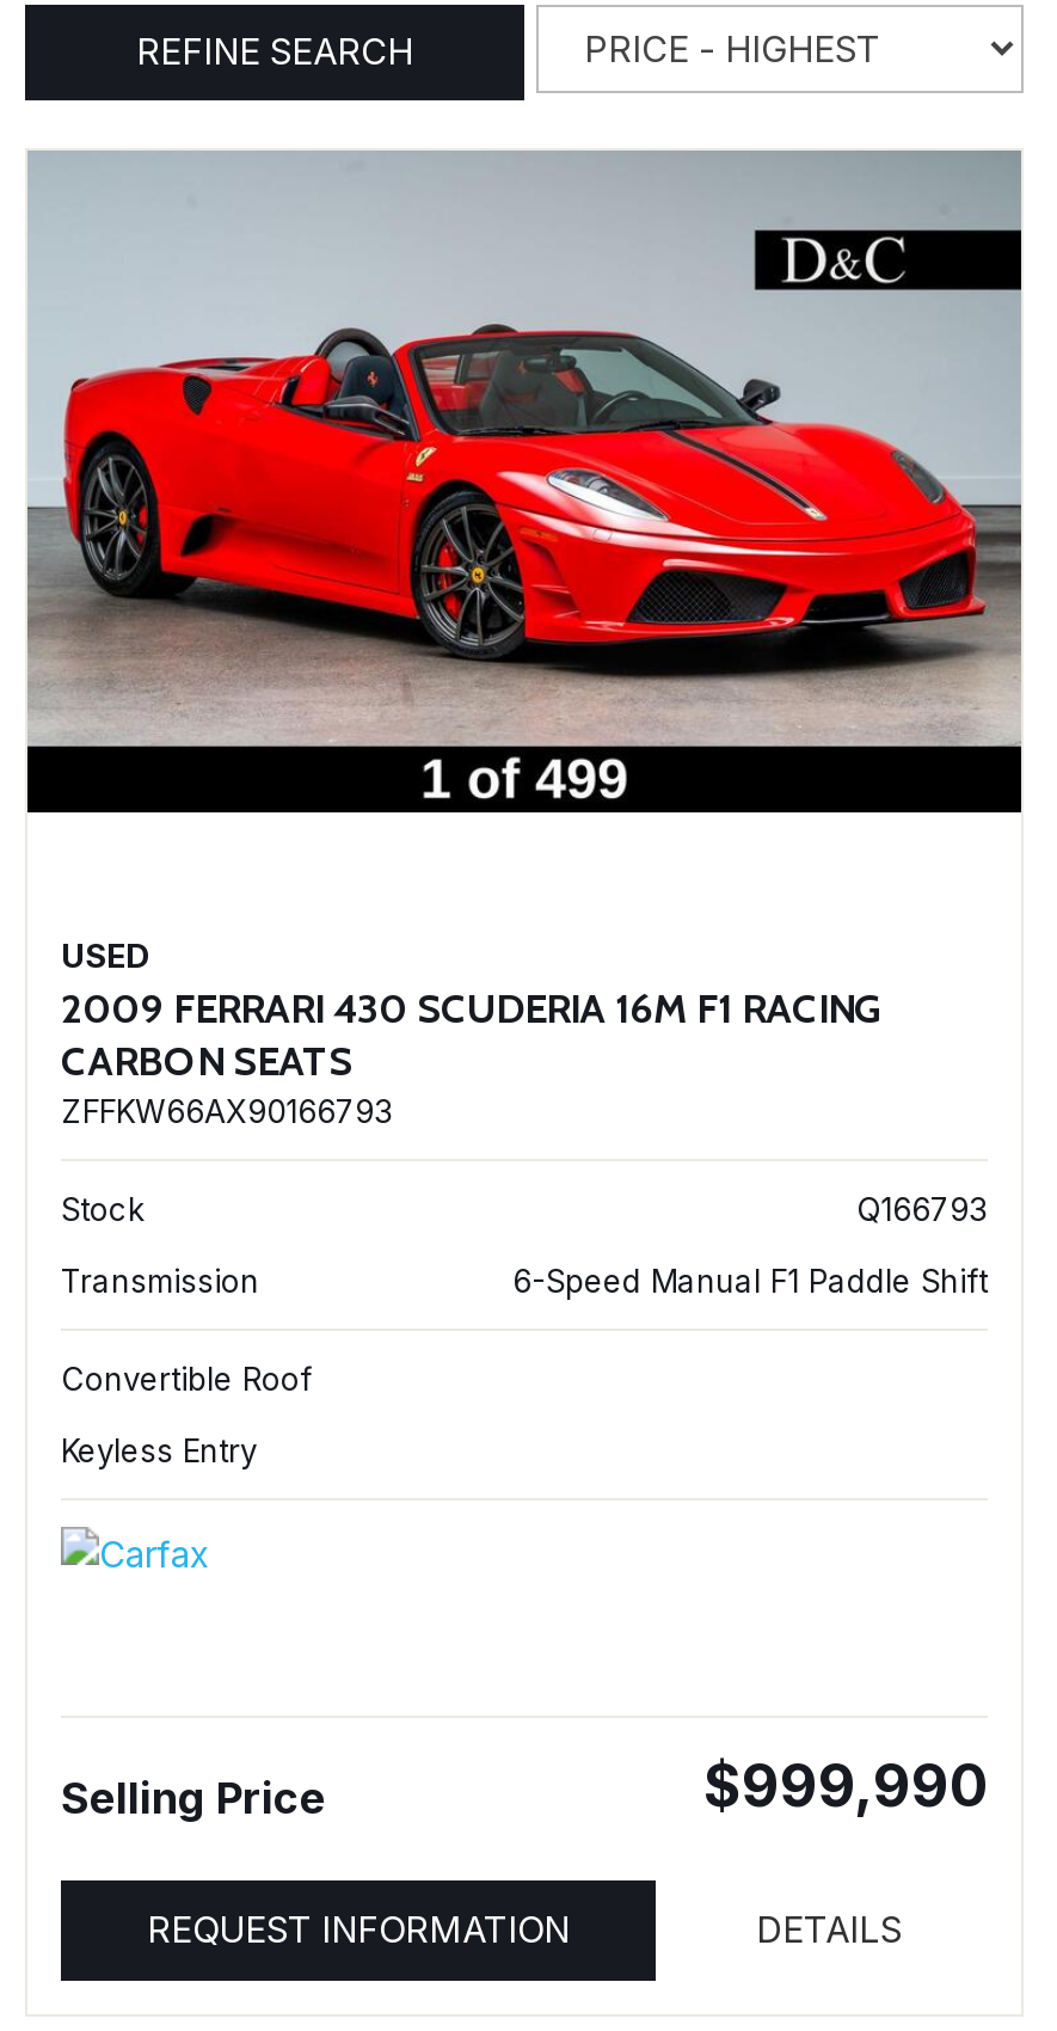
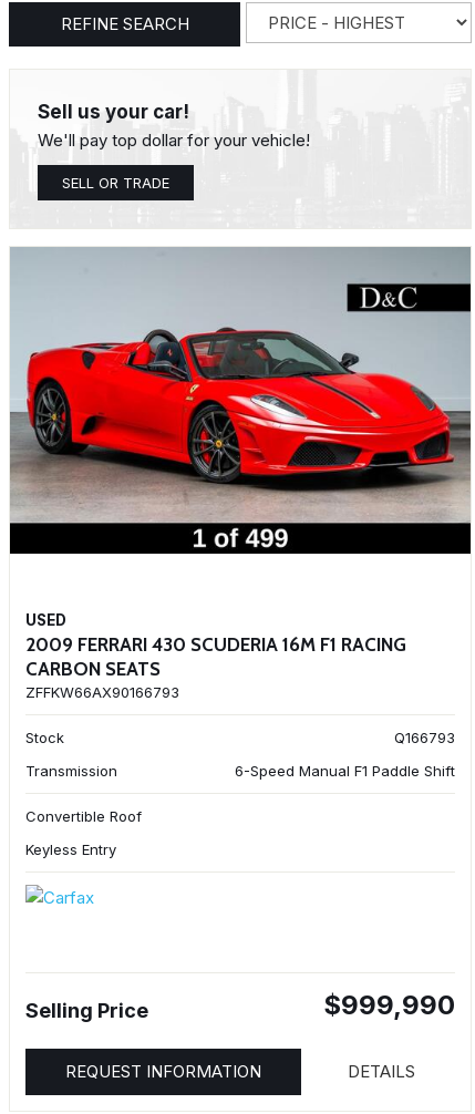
+ Sell us your car!
+ We'll pay top dollar for your vehicle!
+ SELL OR TRADE
